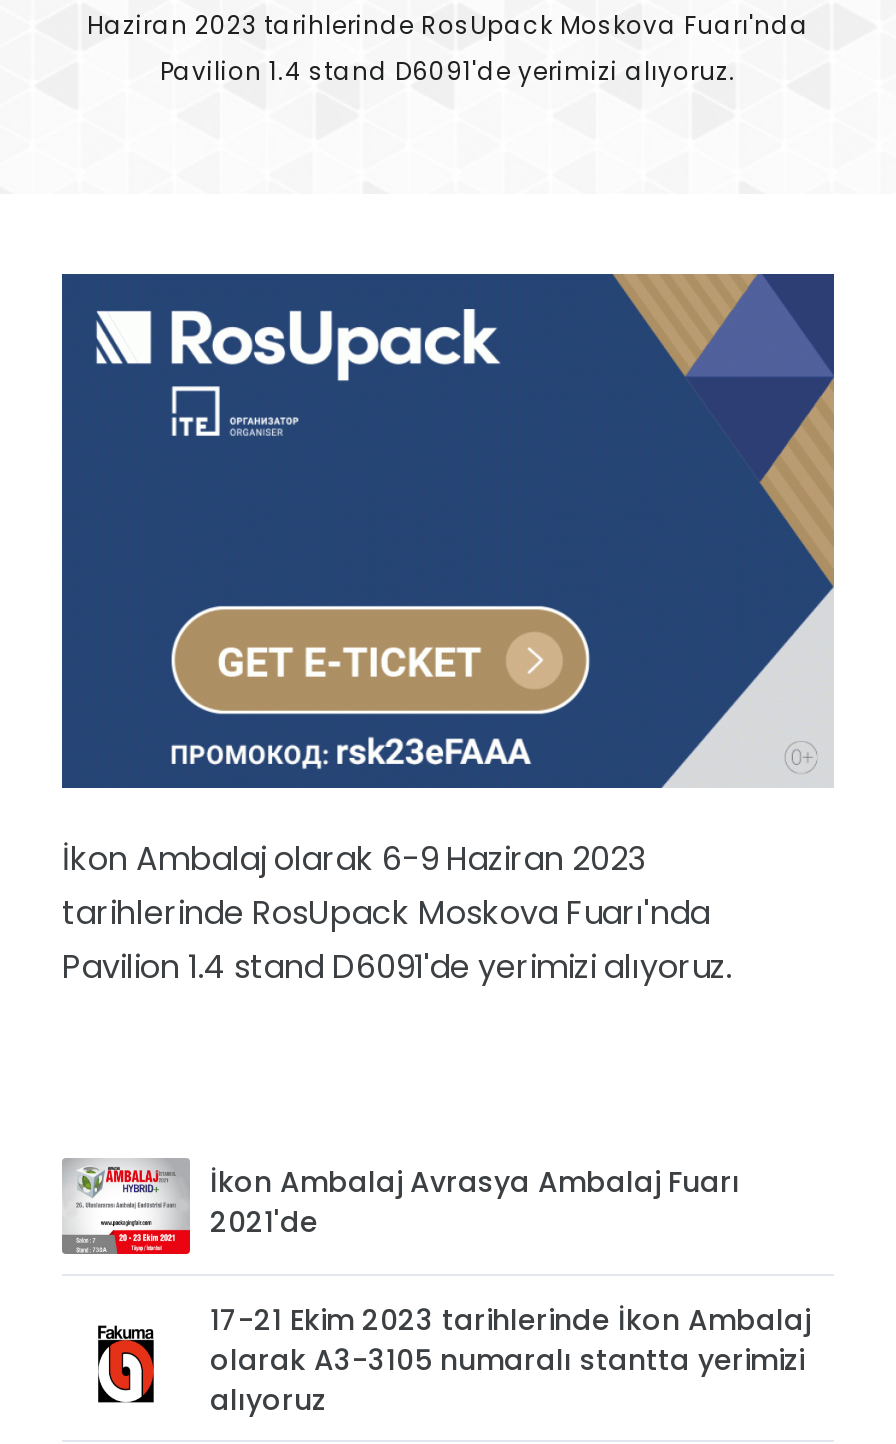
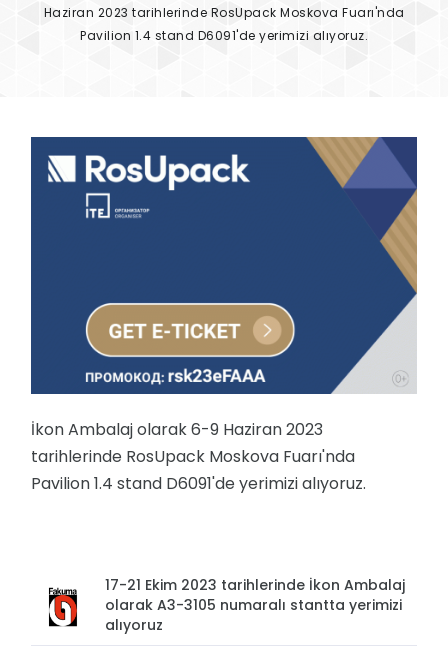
- [image]
- İkon Ambalaj Avrasya Ambalaj Fuarı
- 2021'de
